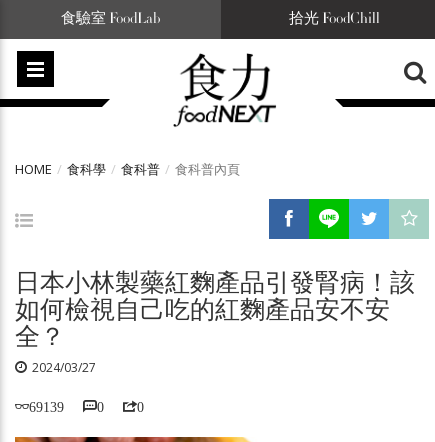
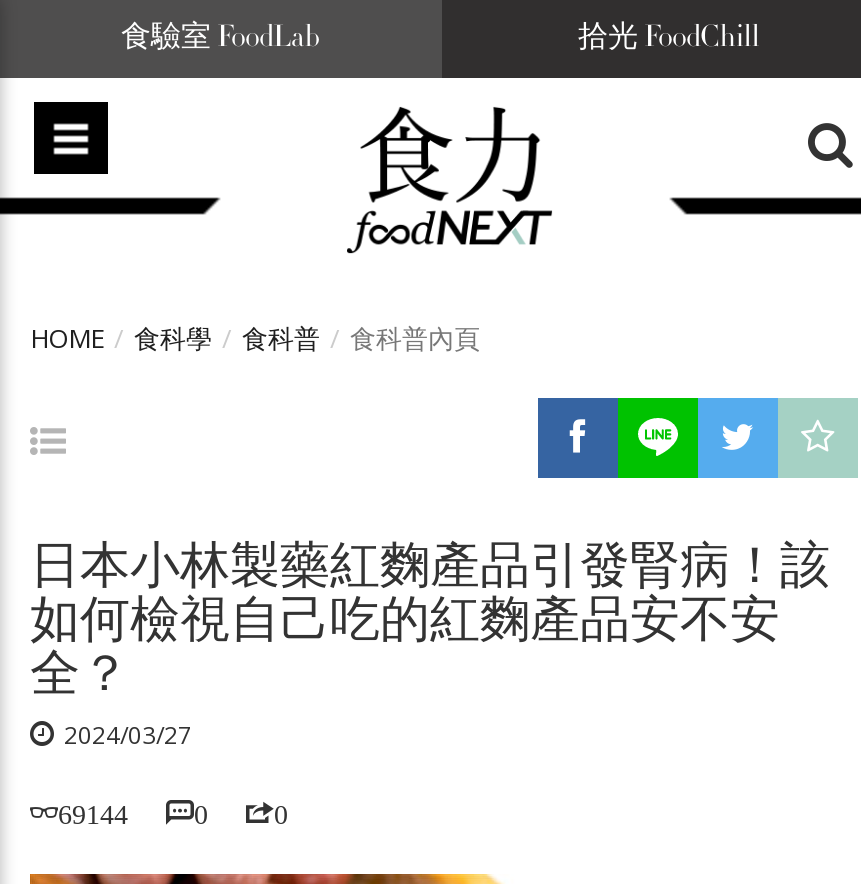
- 69139
+ 69144
